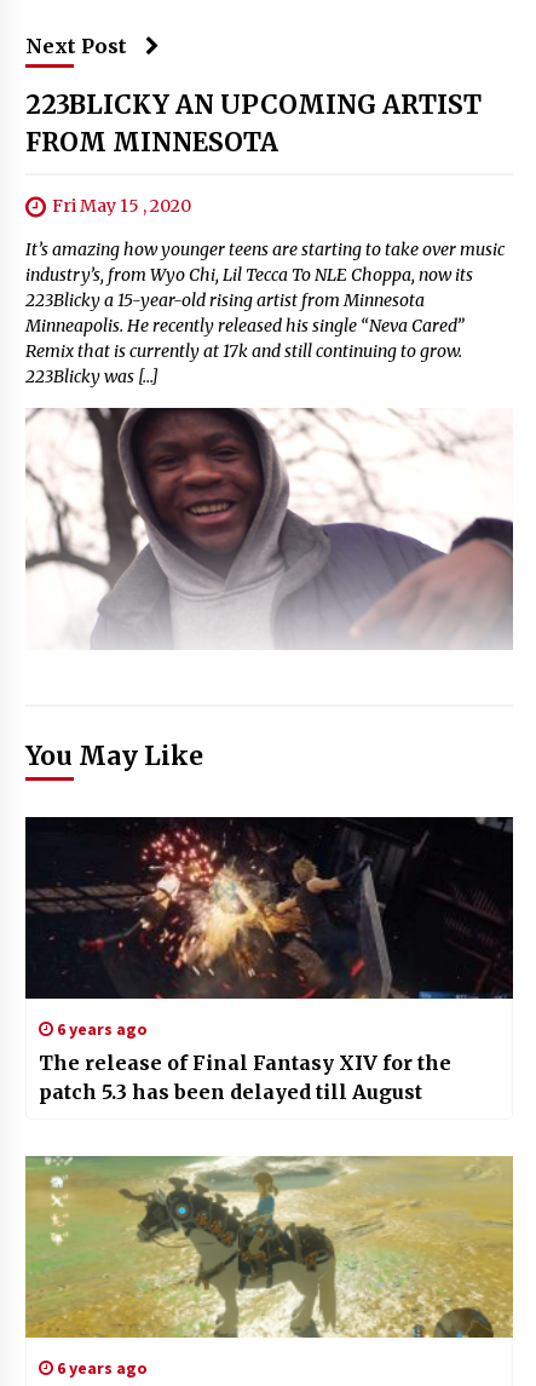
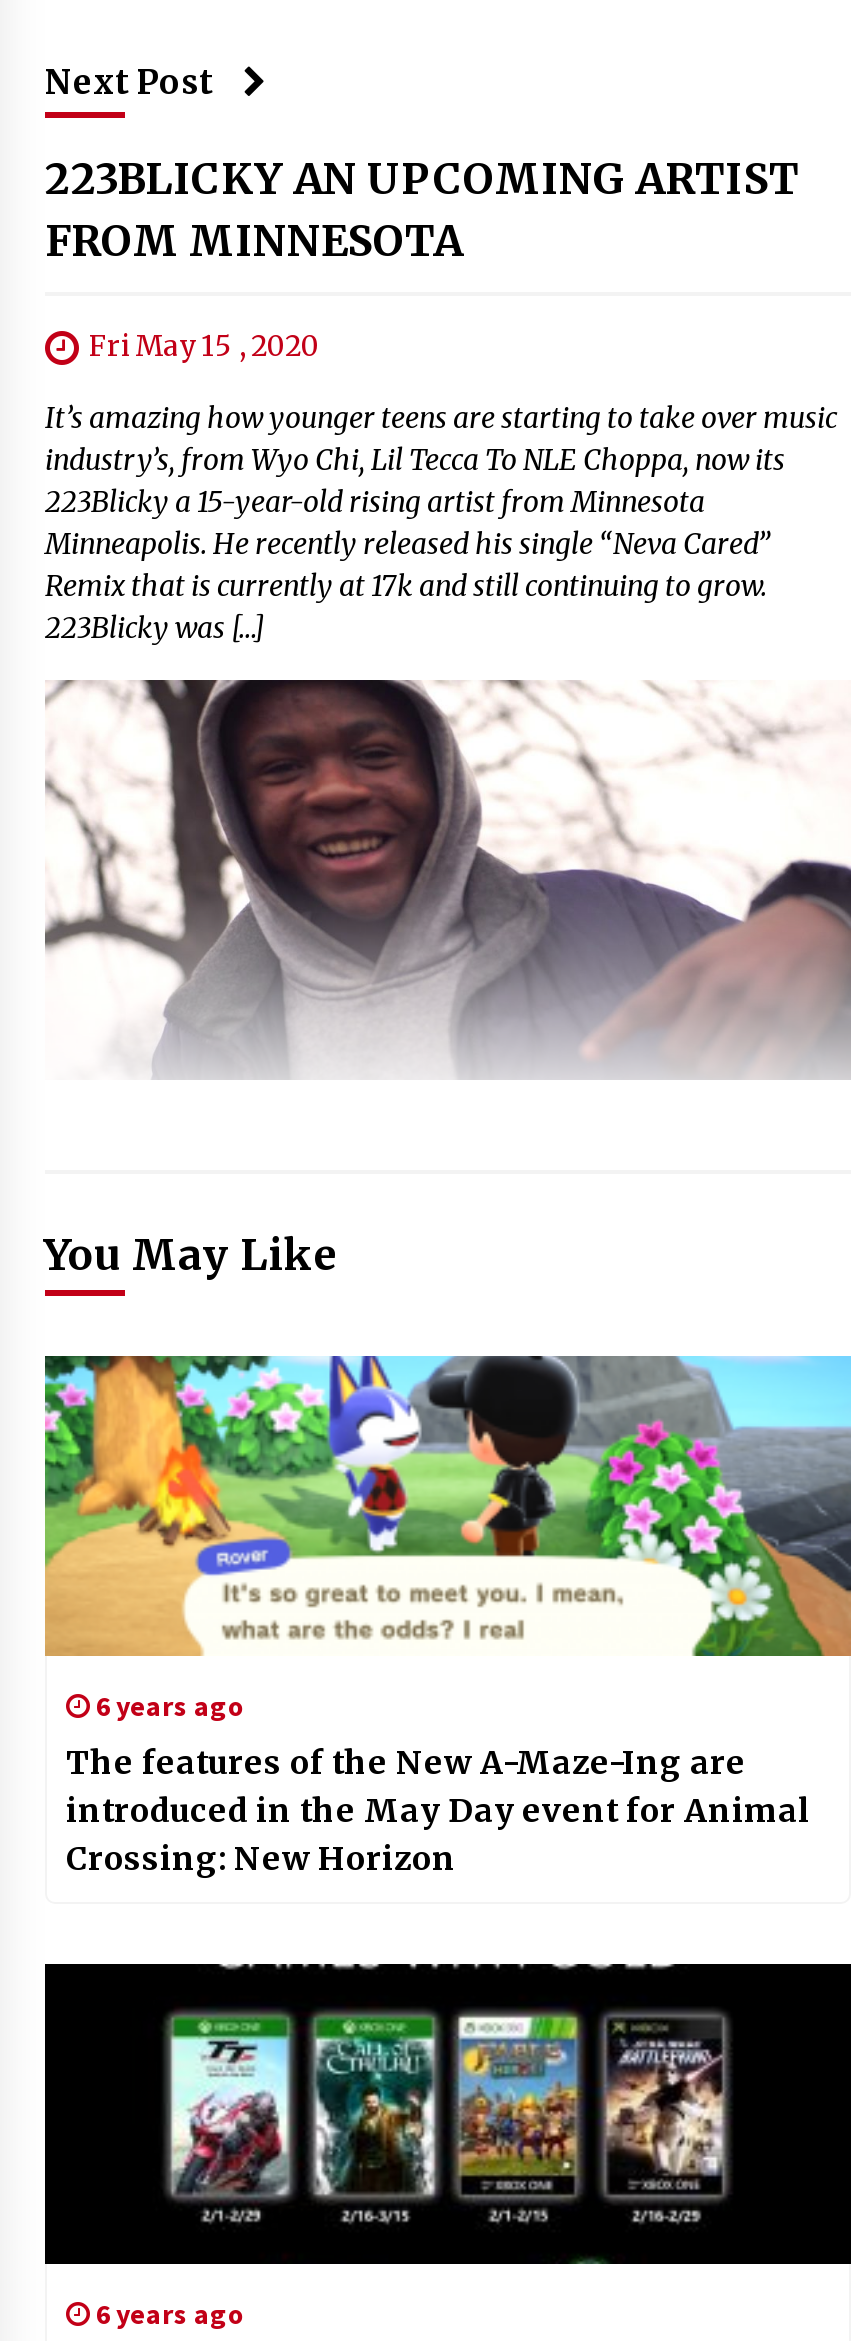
- [image]
+ [image]

- The release of Final Fantasy XIV for the
- patch 5.3 has been delayed till August
+ The features of the New A-Maze-Ing are
+ introduced in the May Day event for Animal
+ Crossing: New Horizon

- [image]
+ [image]
